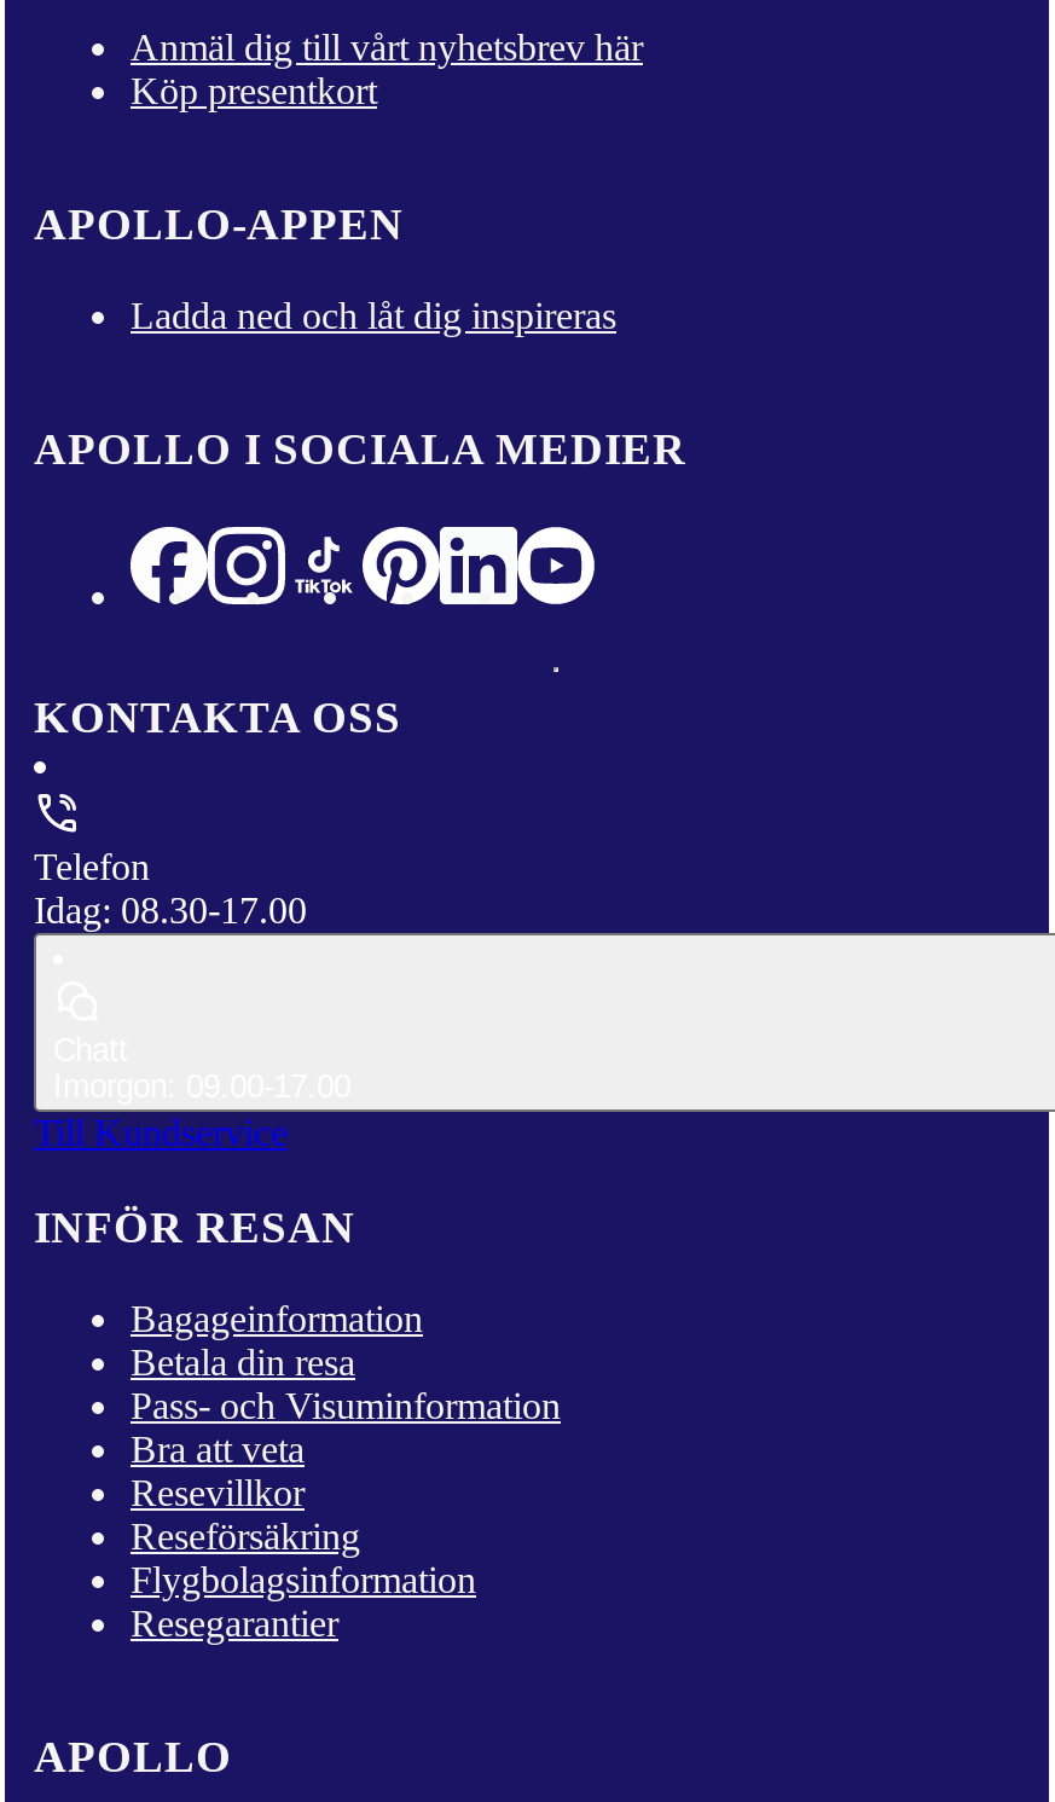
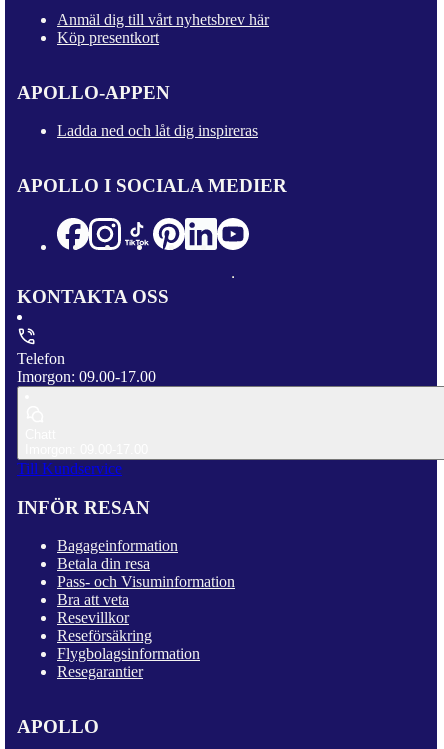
- Idag: 08.30-17.00
+ Imorgon: 09.00-17.00
